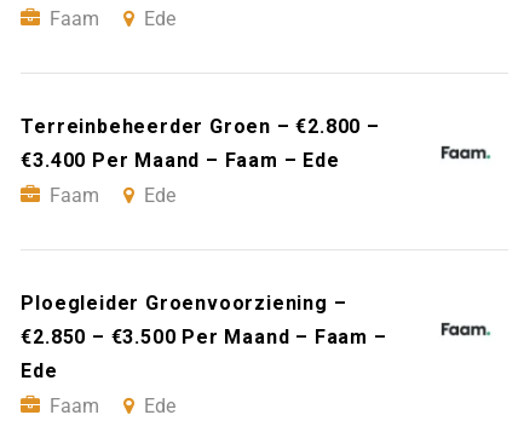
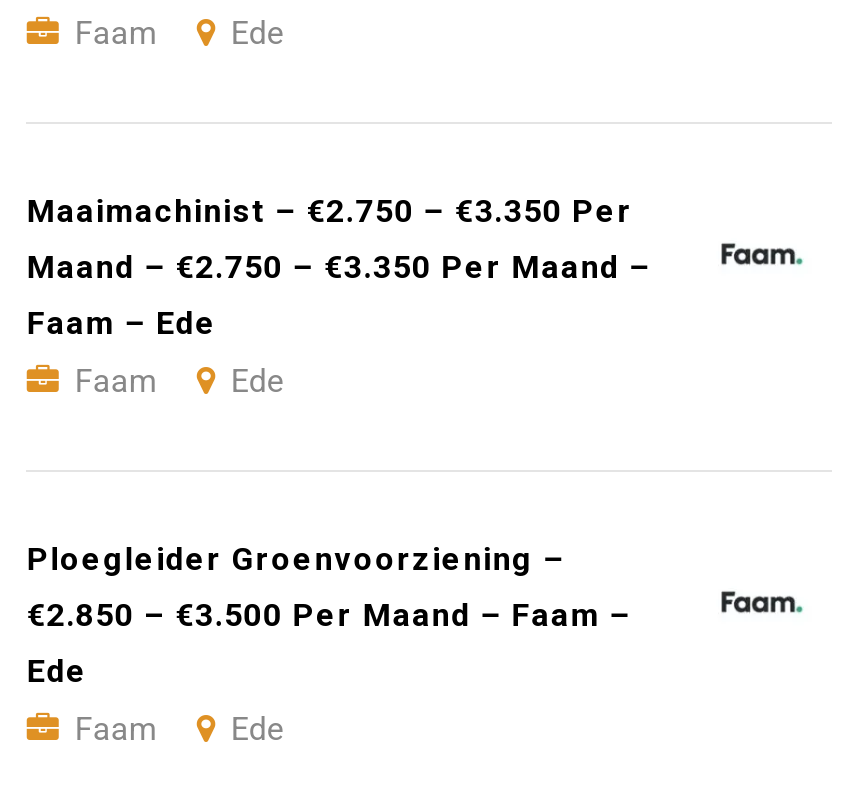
- Terreinbeheerder Groen – €2.800 –
- €3.400 Per Maand – Faam – Ede
+ Maaimachinist – €2.750 – €3.350 Per
+ Maand – €2.750 – €3.350 Per Maand –
+ Faam – Ede
